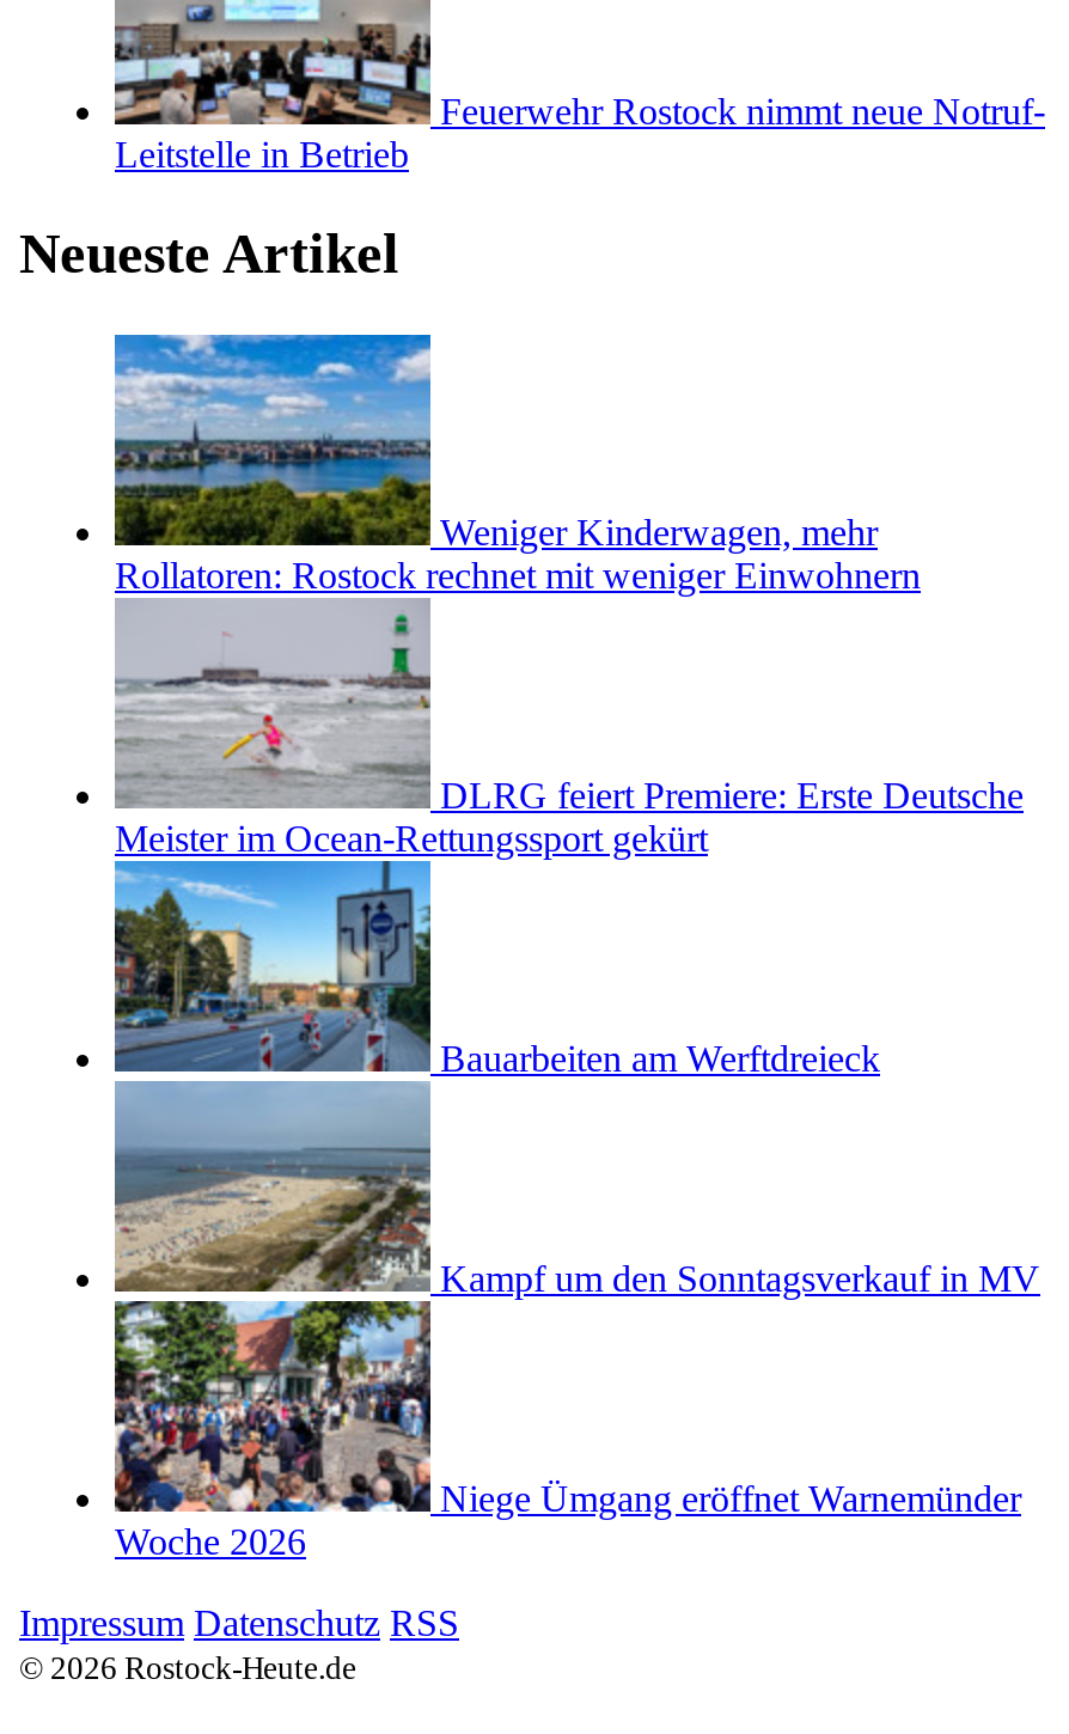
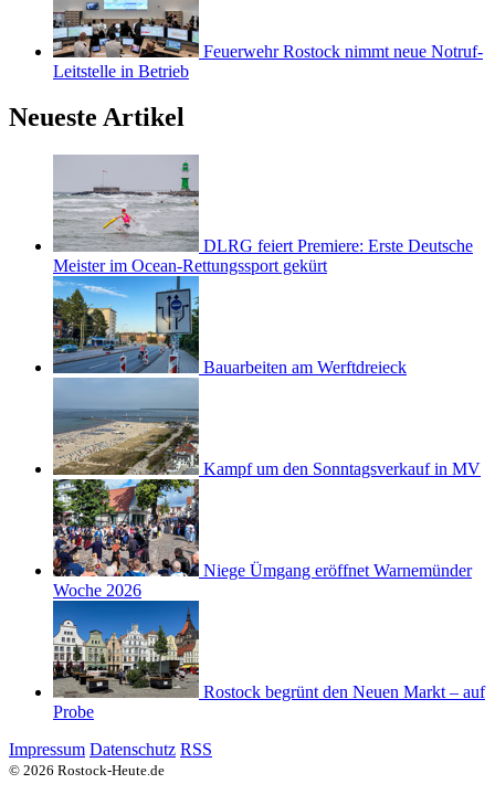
- [image]
- Weniger Kinderwagen, mehr
- Rollatoren: Rostock rechnet mit weniger Einwohnern

moved up: [image] | DLRG feiert Premiere: Erste Deutsche | Meister im Ocean-Rettungssport gekürt | Bauarbeiten am Werftdreieck | Kampf um den Sonntagsverkauf in MV | Niege Ümgang eröffnet Warnemünder | Woche 2026

+ [image]
+ Rostock begrünt den Neuen Markt – auf
+ Probe
